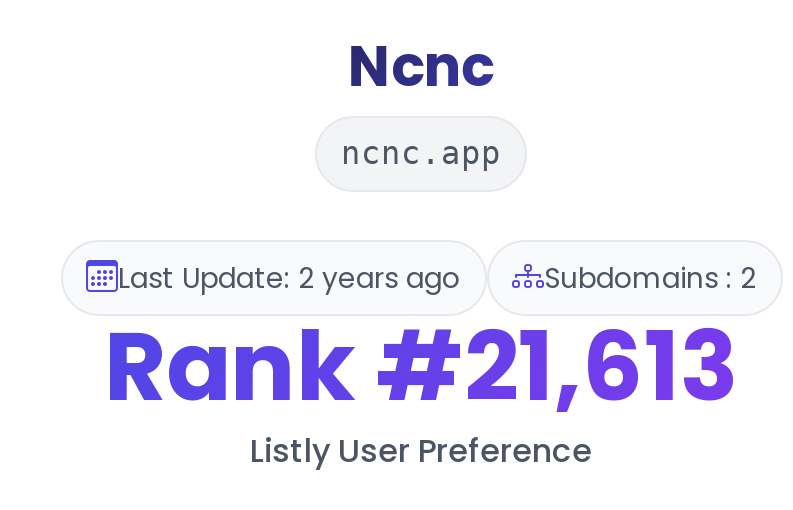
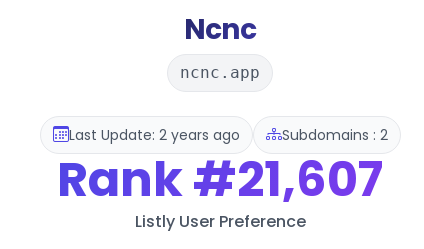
- Rank #21,613
+ Rank #21,607
